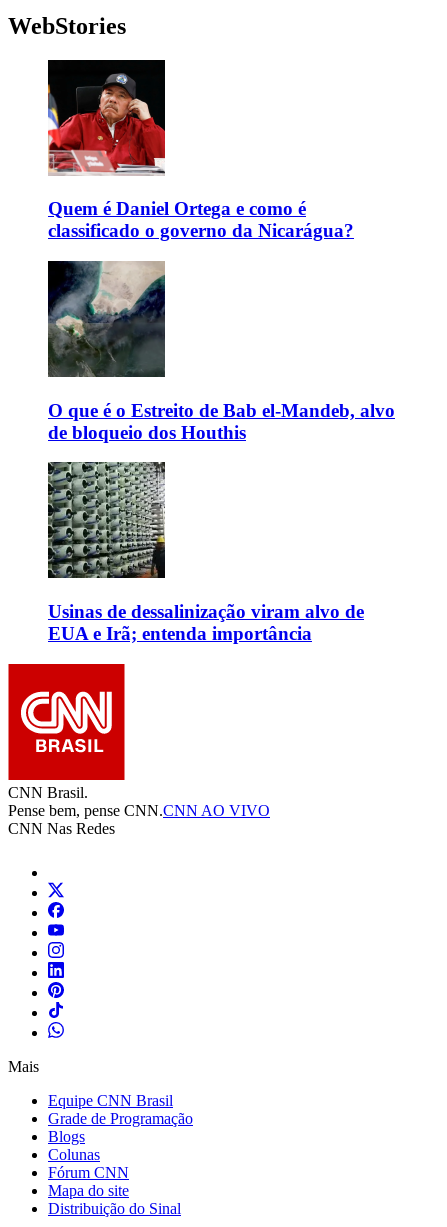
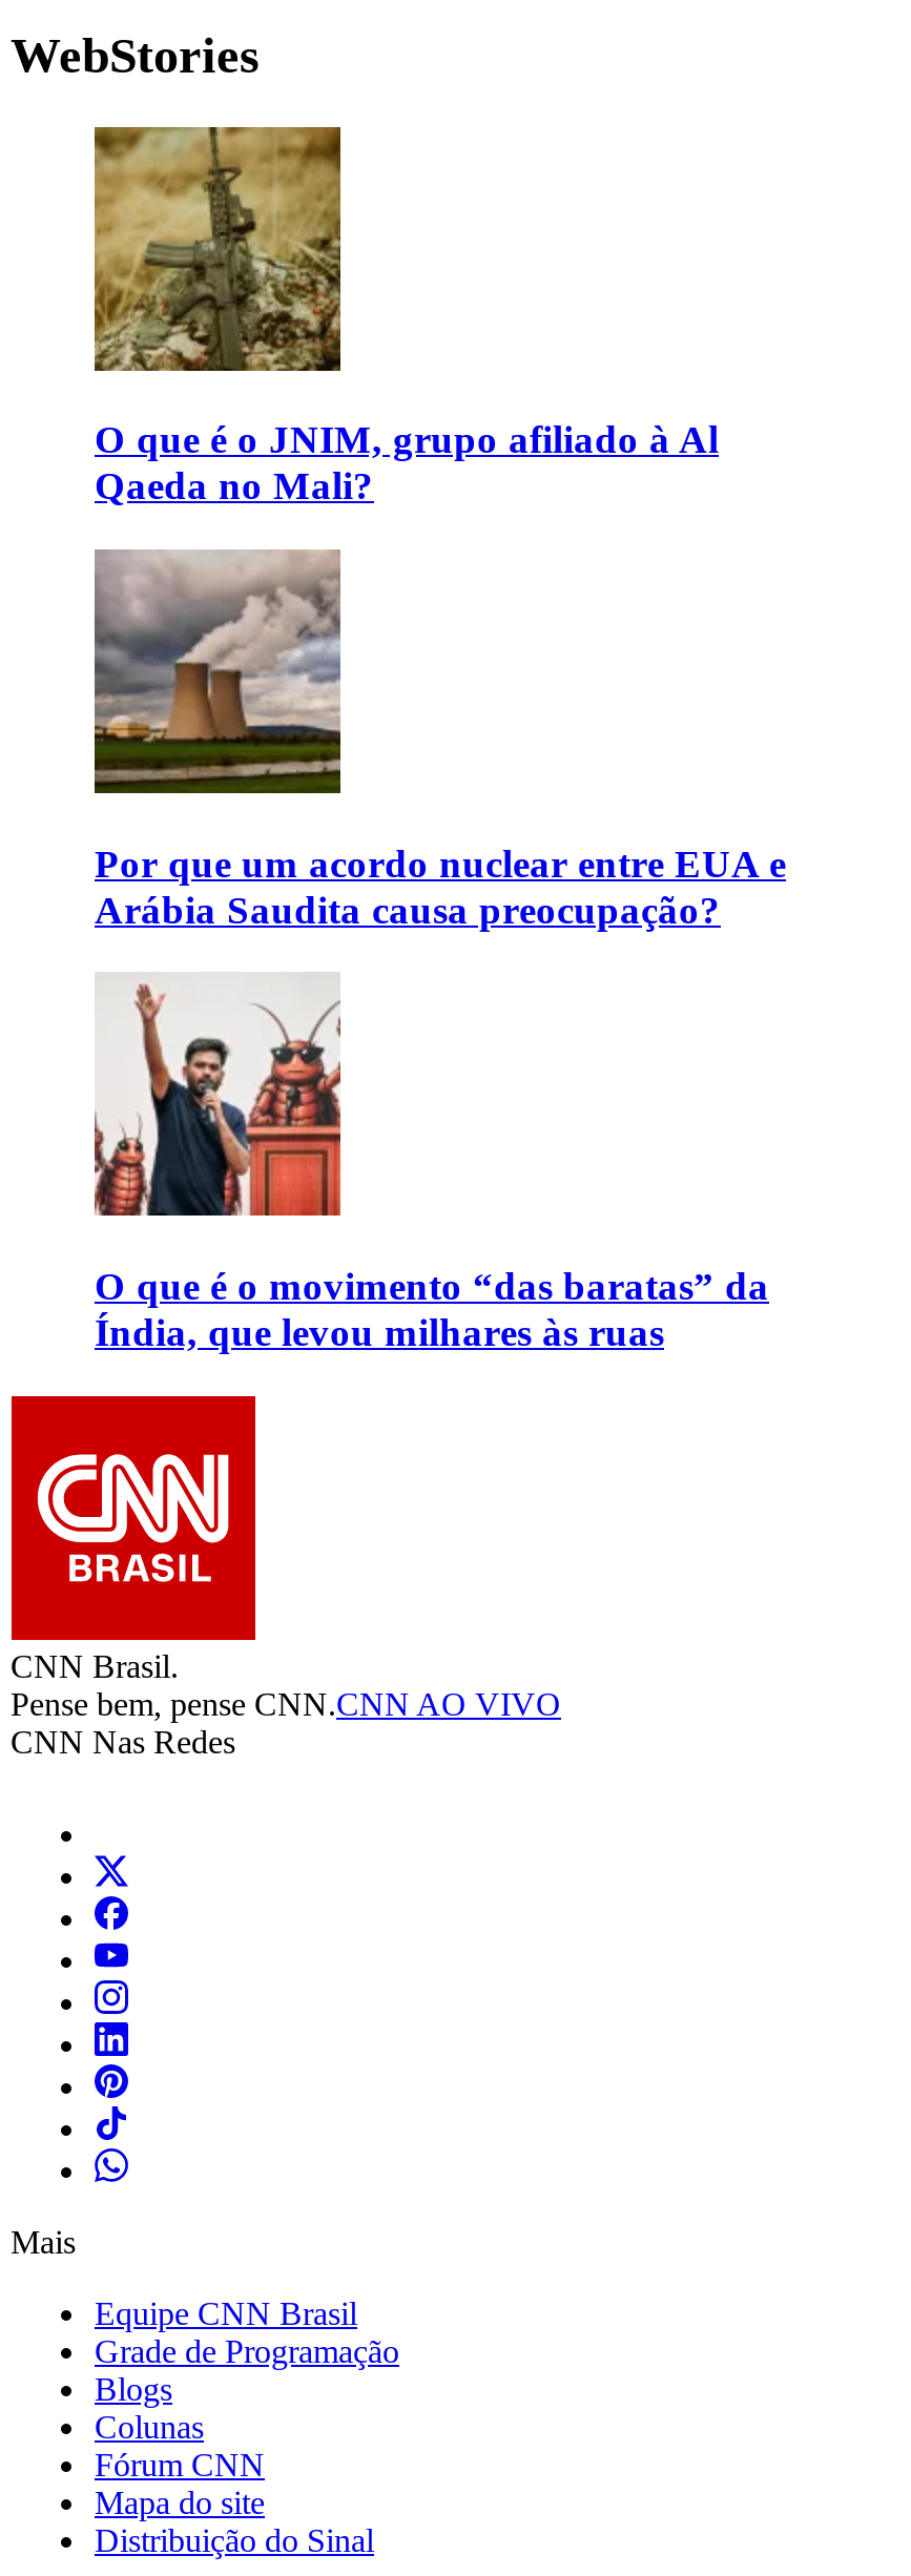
- [image]
- Quem é Daniel Ortega e como é
- classificado o governo da Nicarágua?
+ [image]
+ O que é o JNIM, grupo afiliado à Al
+ Qaeda no Mali?

- [image]
- O que é o Estreito de Bab el-Mandeb, alvo
- de bloqueio dos Houthis
+ [image]
+ Por que um acordo nuclear entre EUA e
+ Arábia Saudita causa preocupação?

- [image]
- Usinas de dessalinização viram alvo de
- EUA e Irã; entenda importância
+ [image]
+ O que é o movimento “das baratas” da
+ Índia, que levou milhares às ruas
